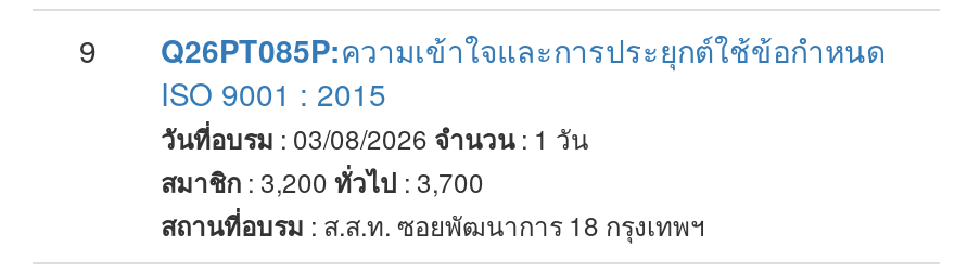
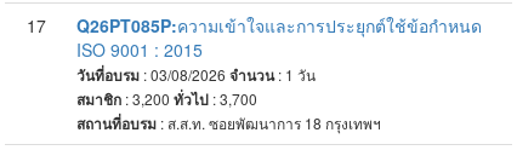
- 9 Q26PT085P:ความเข้าใจและการประยุกต์ใช้ข้อกำหนด
+ 17 Q26PT085P:ความเข้าใจและการประยุกต์ใช้ข้อกำหนด
